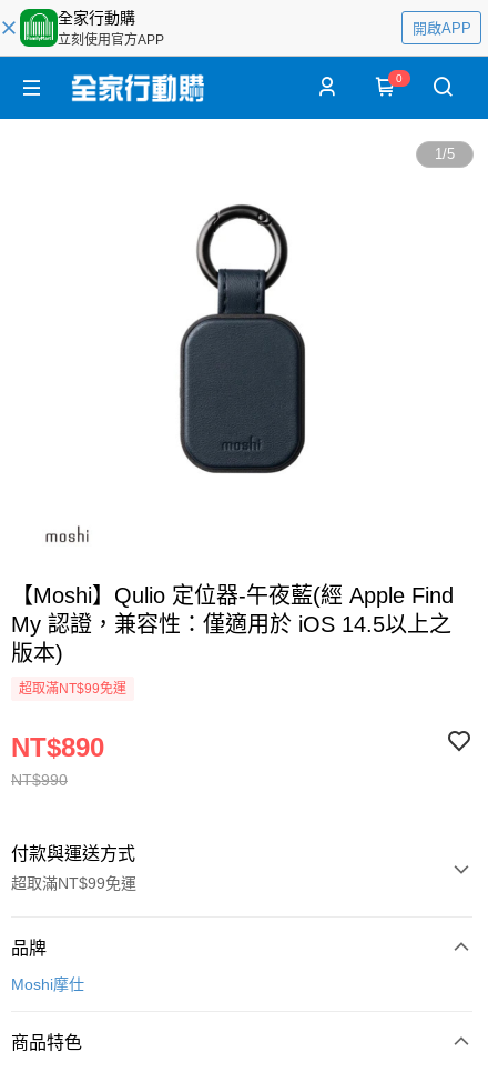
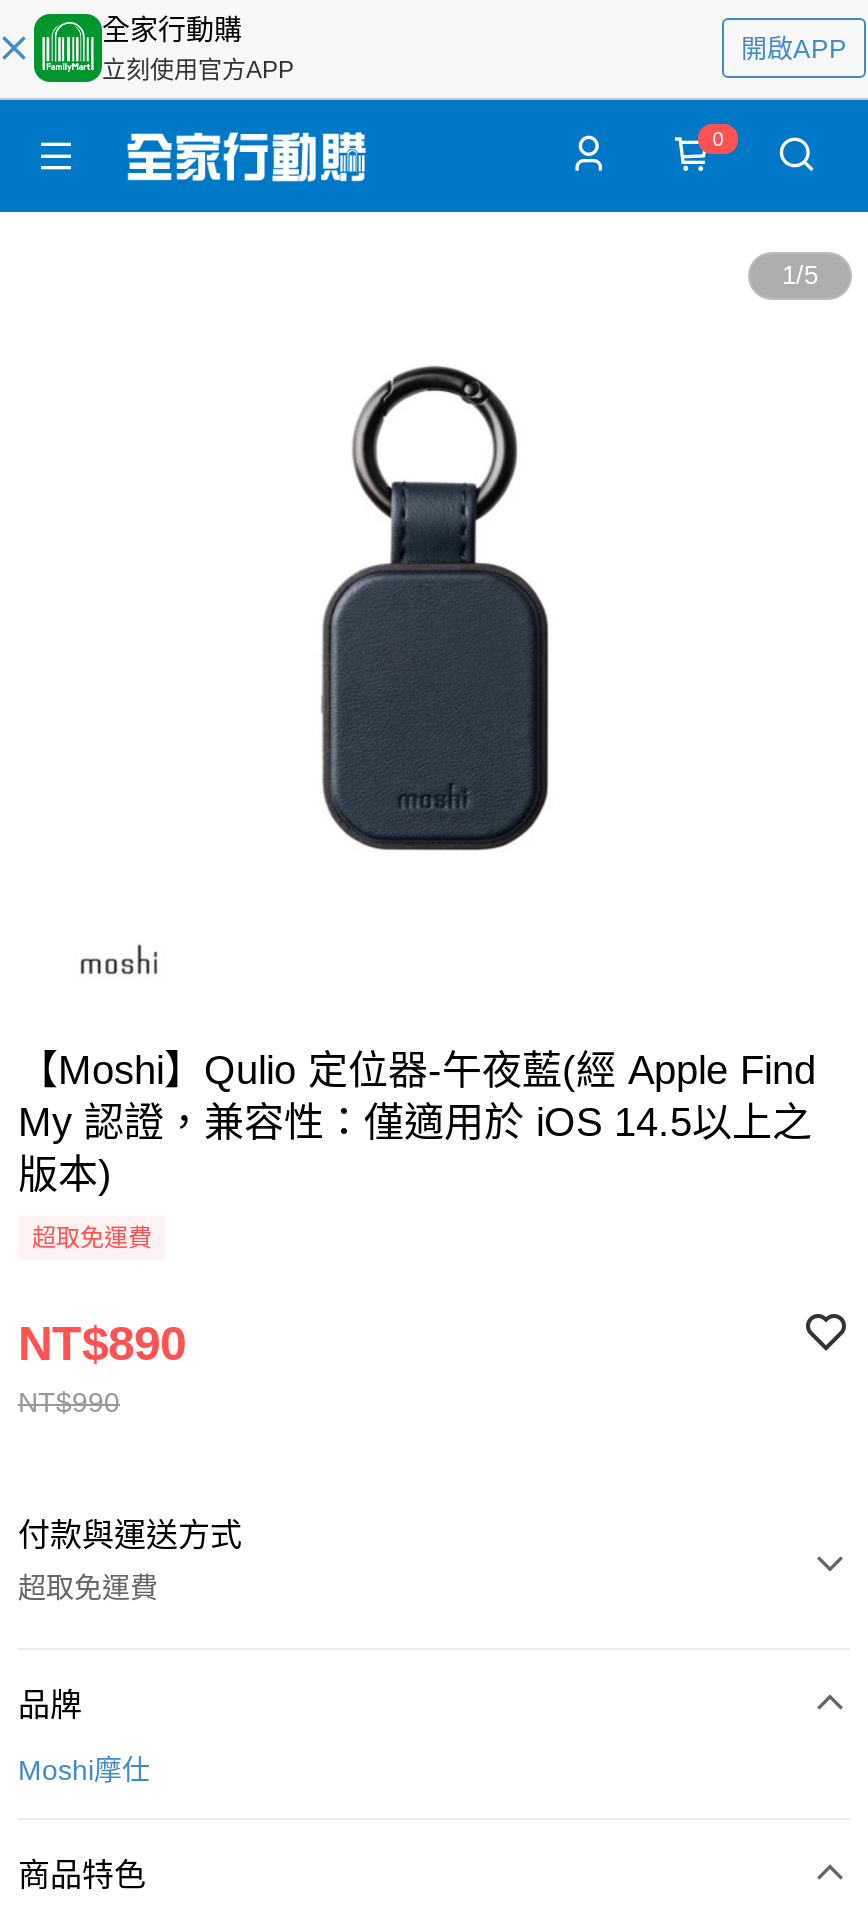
- 超取滿NT$99免運
+ 超取免運費

- 超取滿NT$99免運
+ 超取免運費
